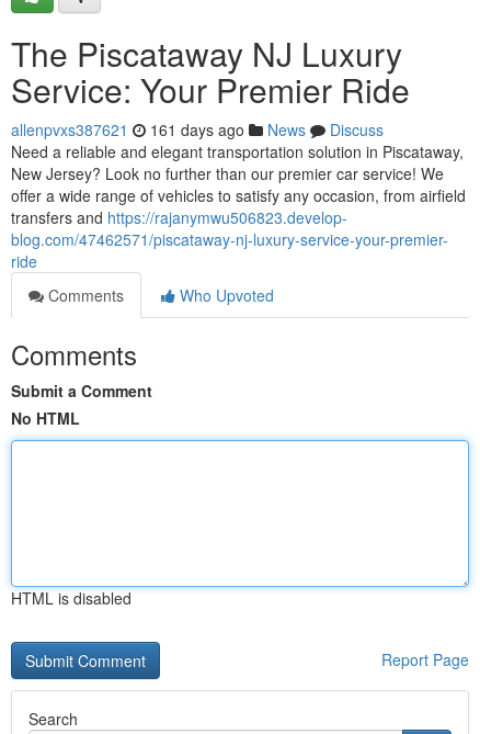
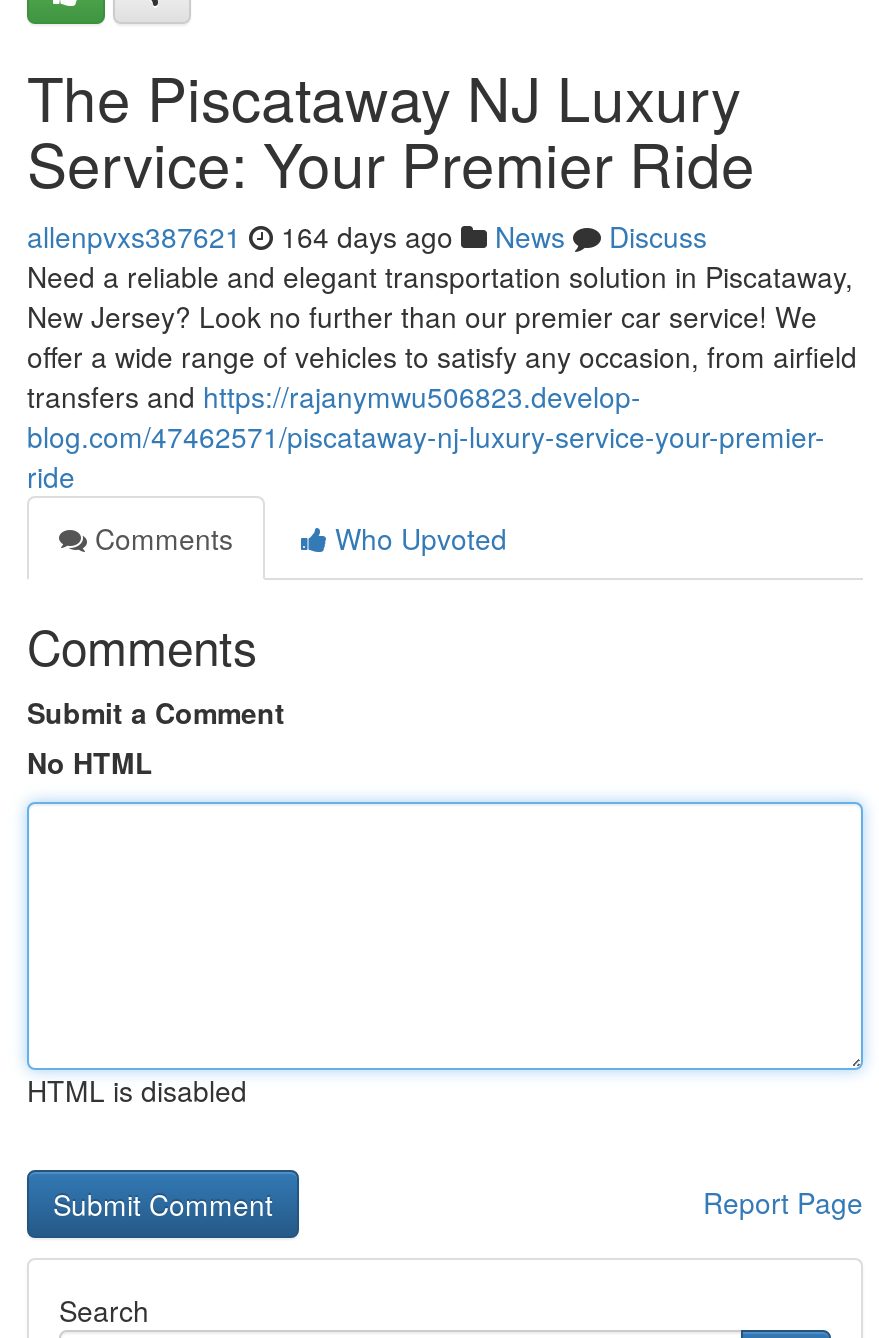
- allenpvxs387621 161 days ago News Discuss
+ allenpvxs387621 164 days ago News Discuss
